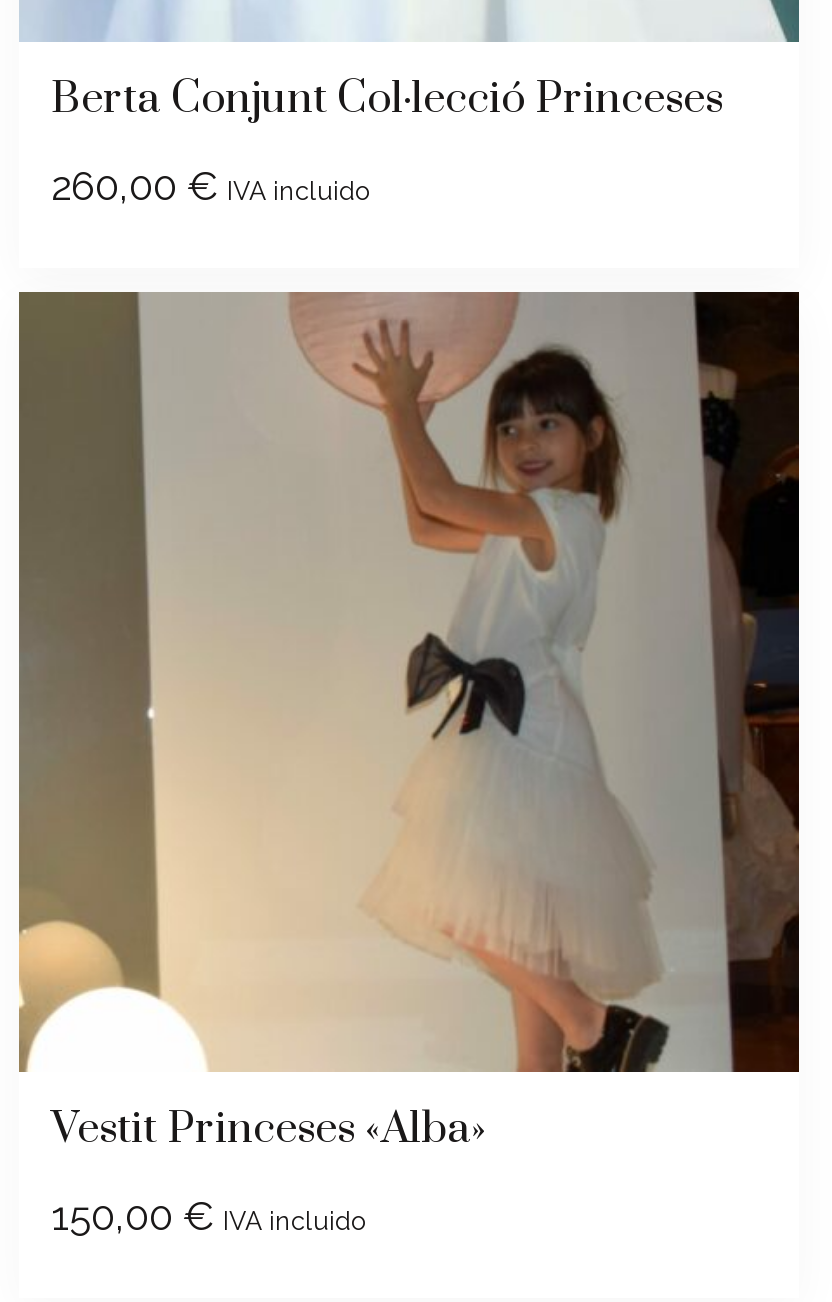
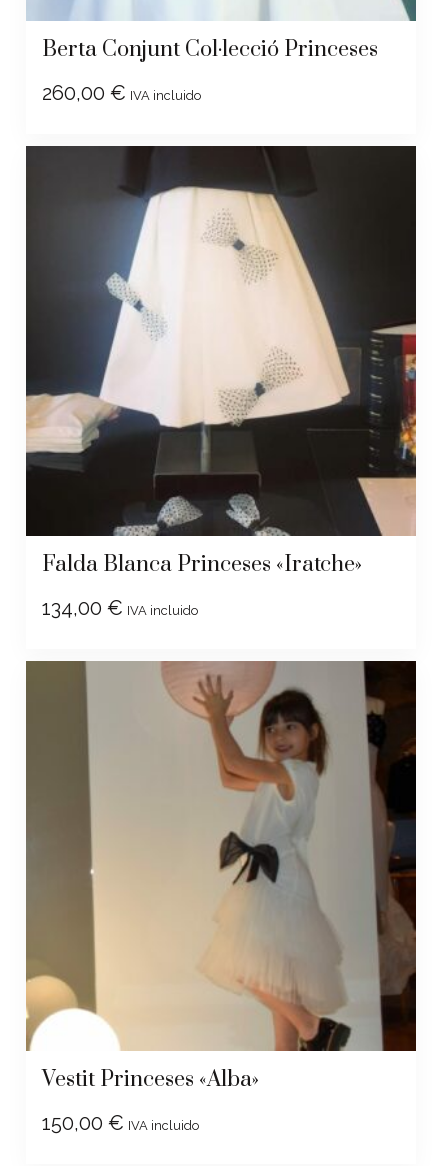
+ [image]
+ Falda Blanca Princeses «Iratche»
+ 134,00 € IVA incluido
